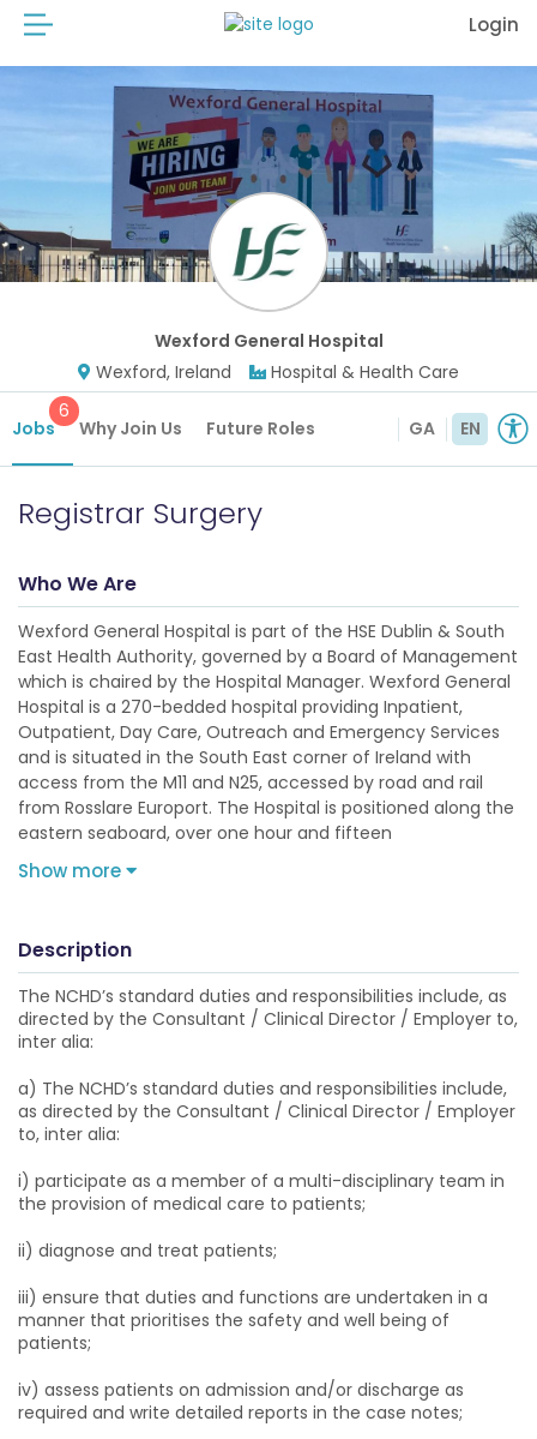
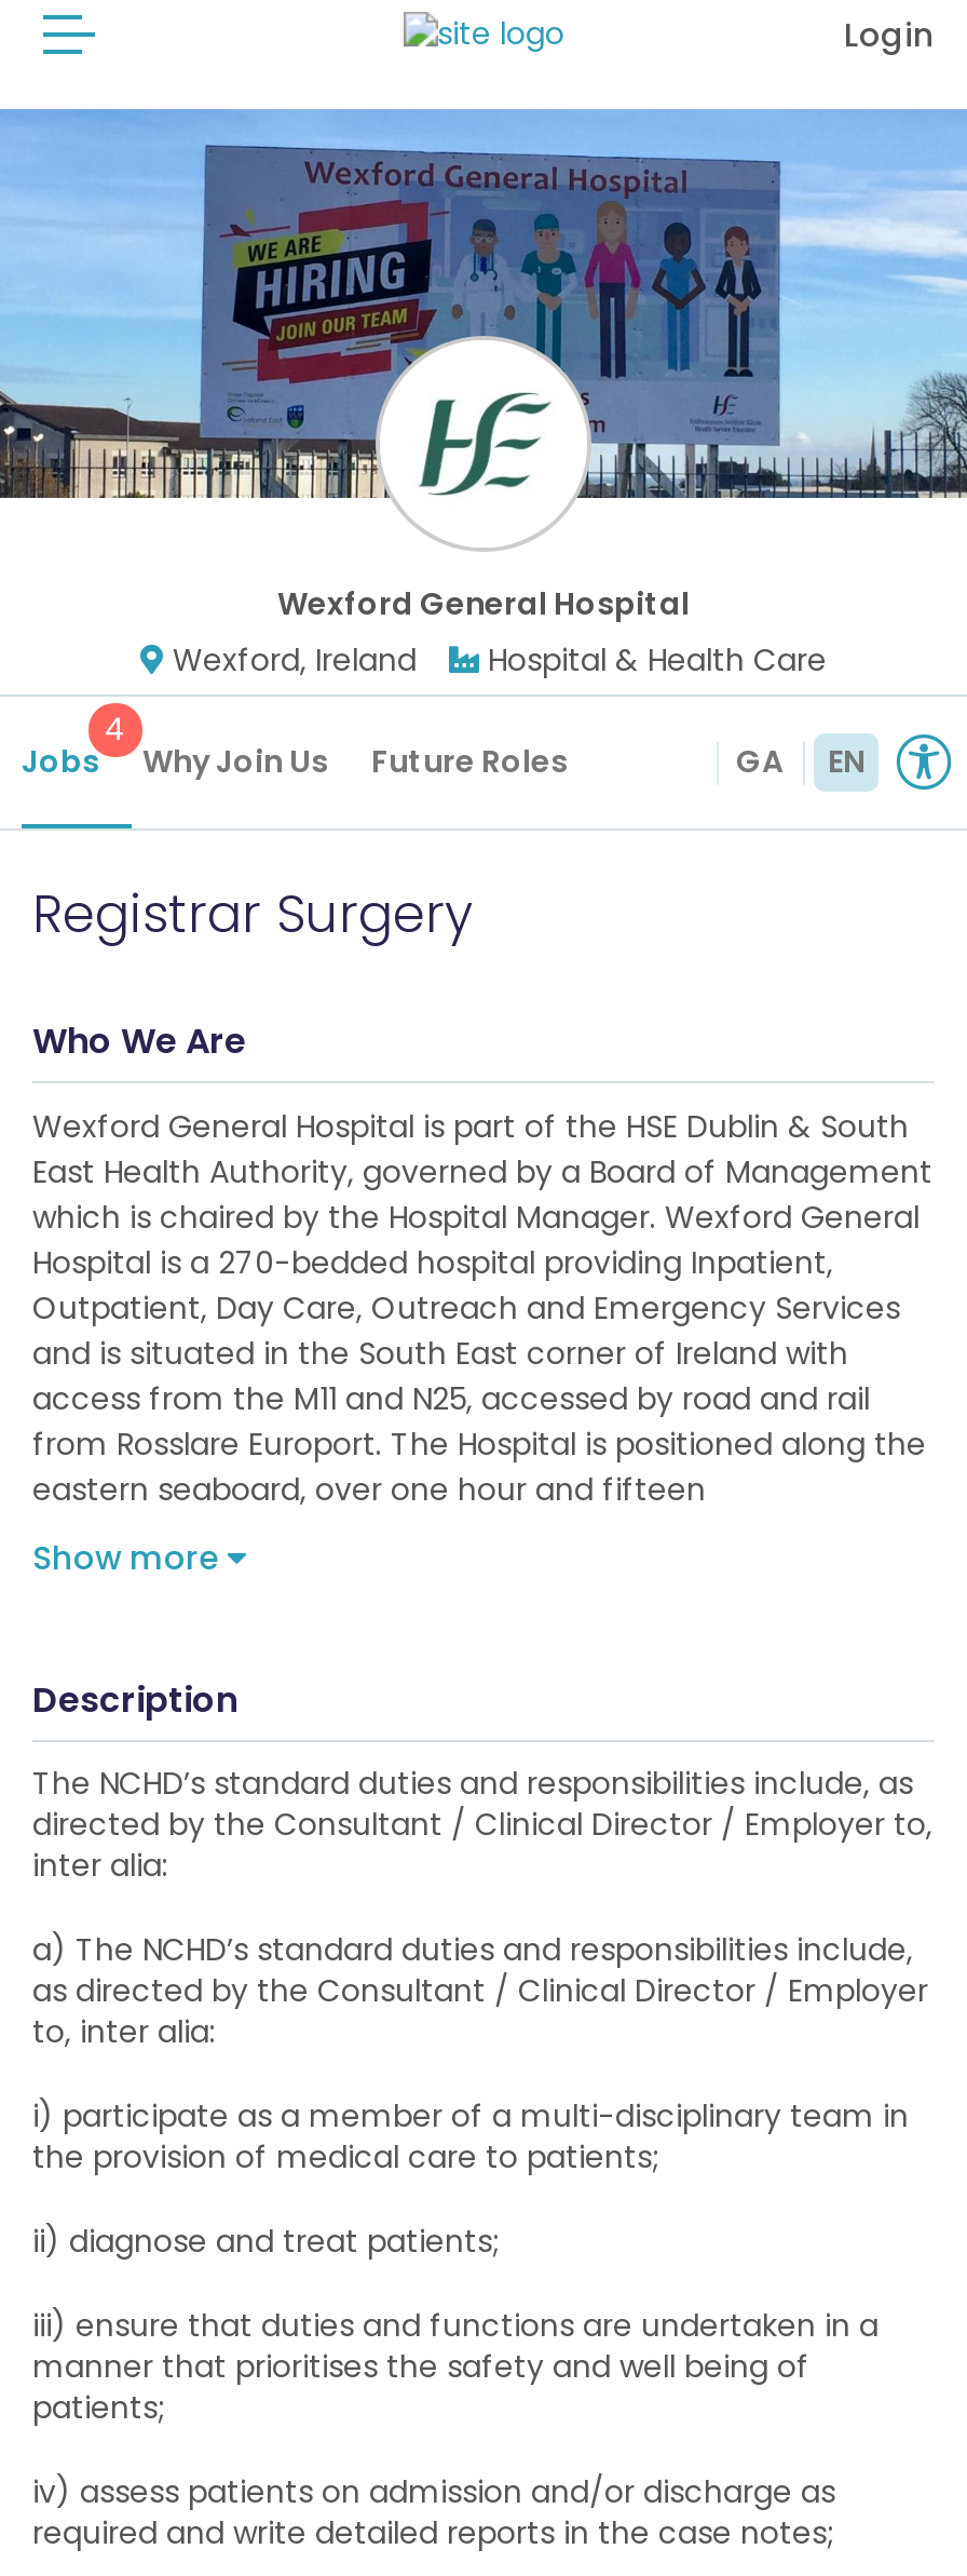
- 6
+ 4
